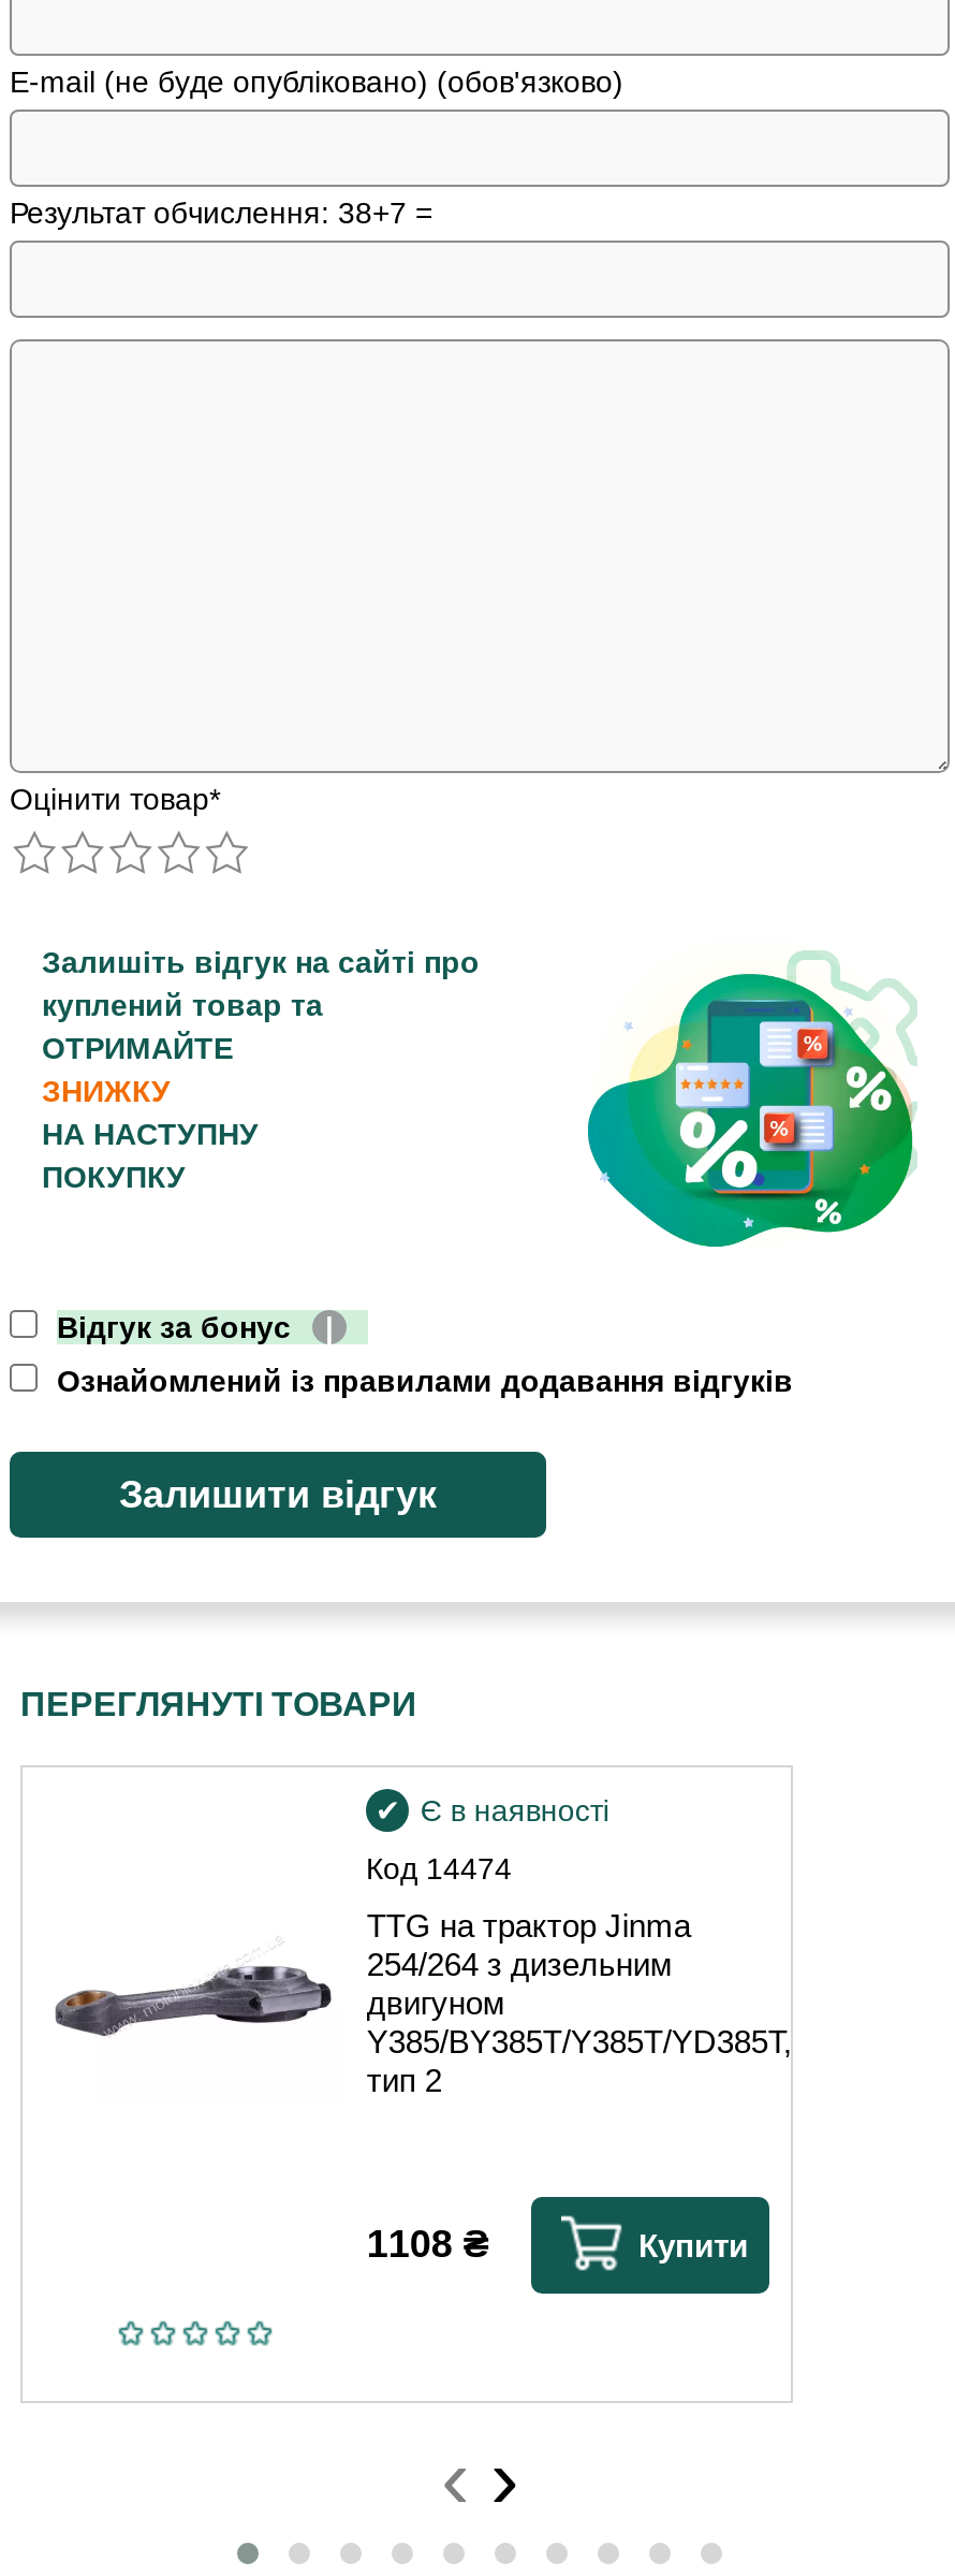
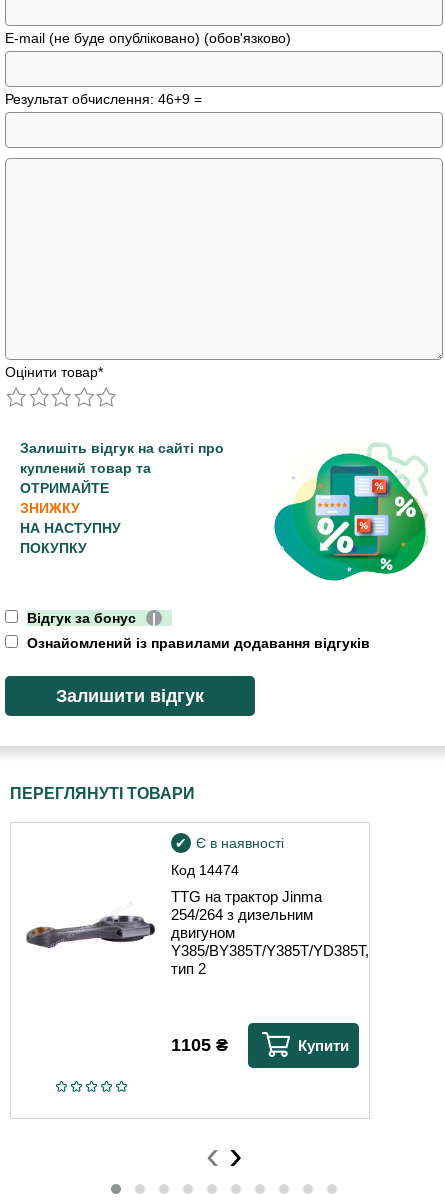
- Результат обчислення: 38+7 =
+ Результат обчислення: 46+9 =

- 1108 ₴
+ 1105 ₴
